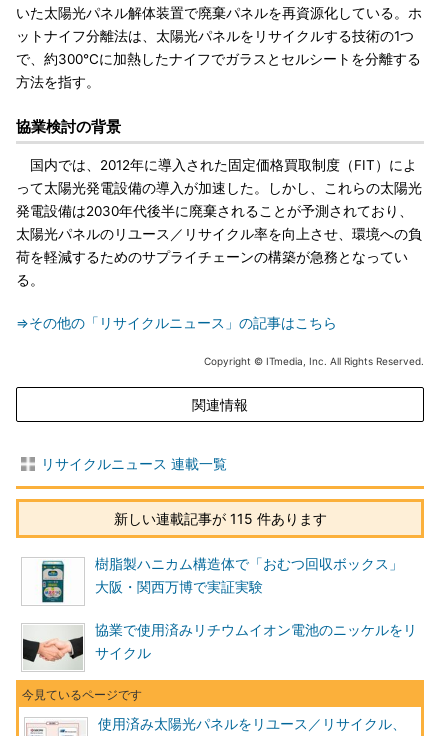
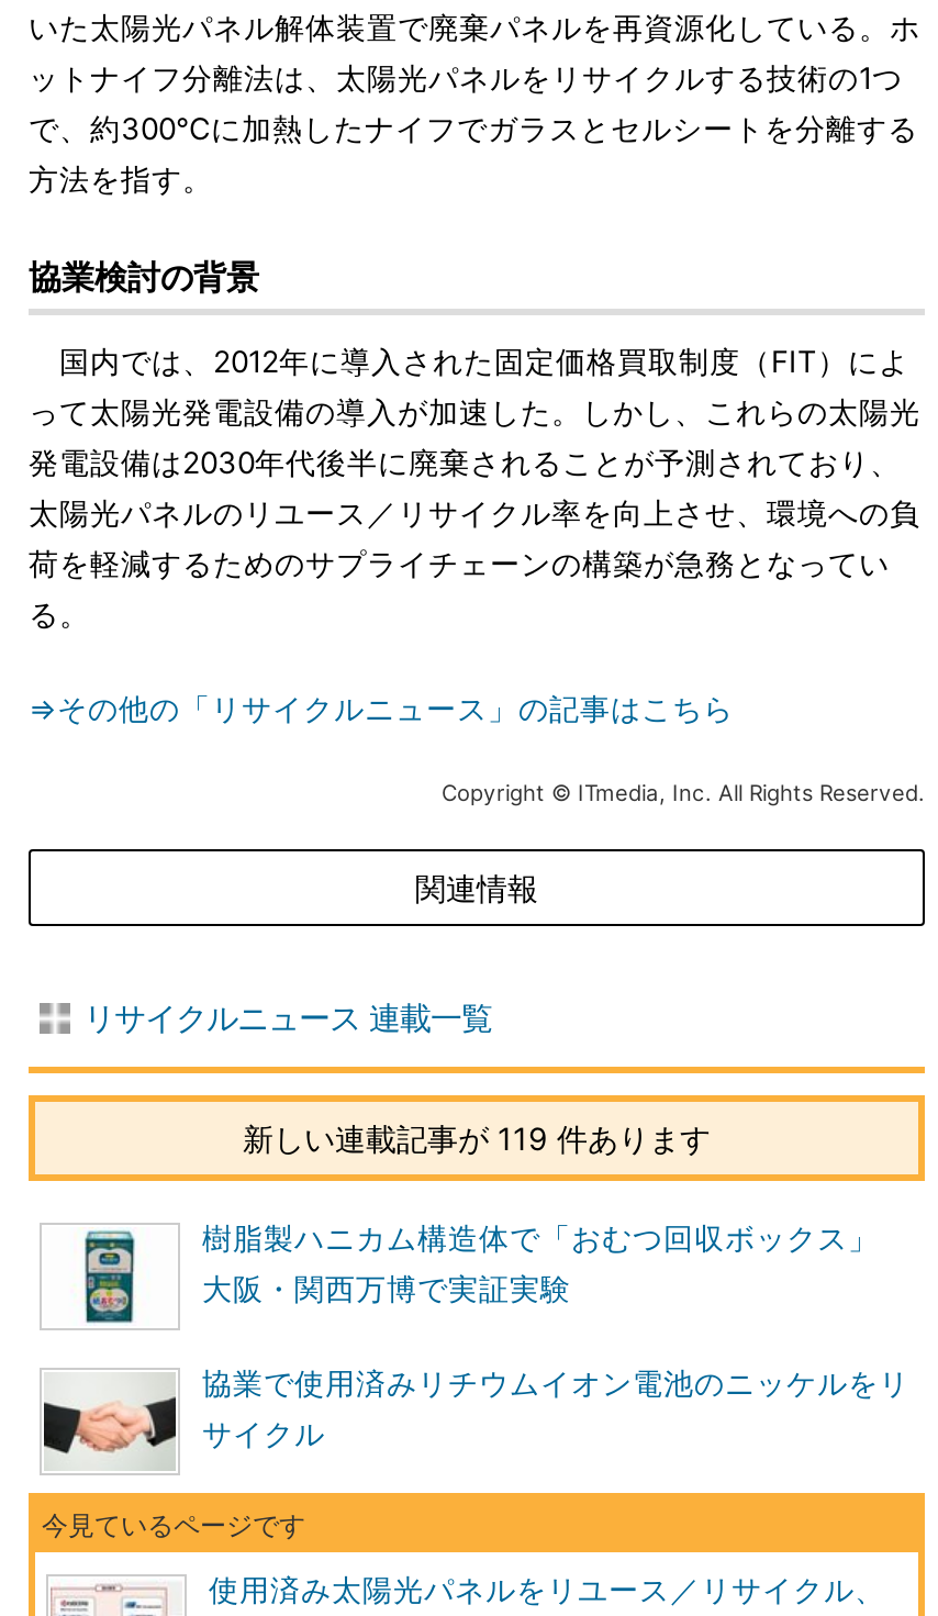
- 新しい連載記事が 115 件あります
+ 新しい連載記事が 119 件あります
